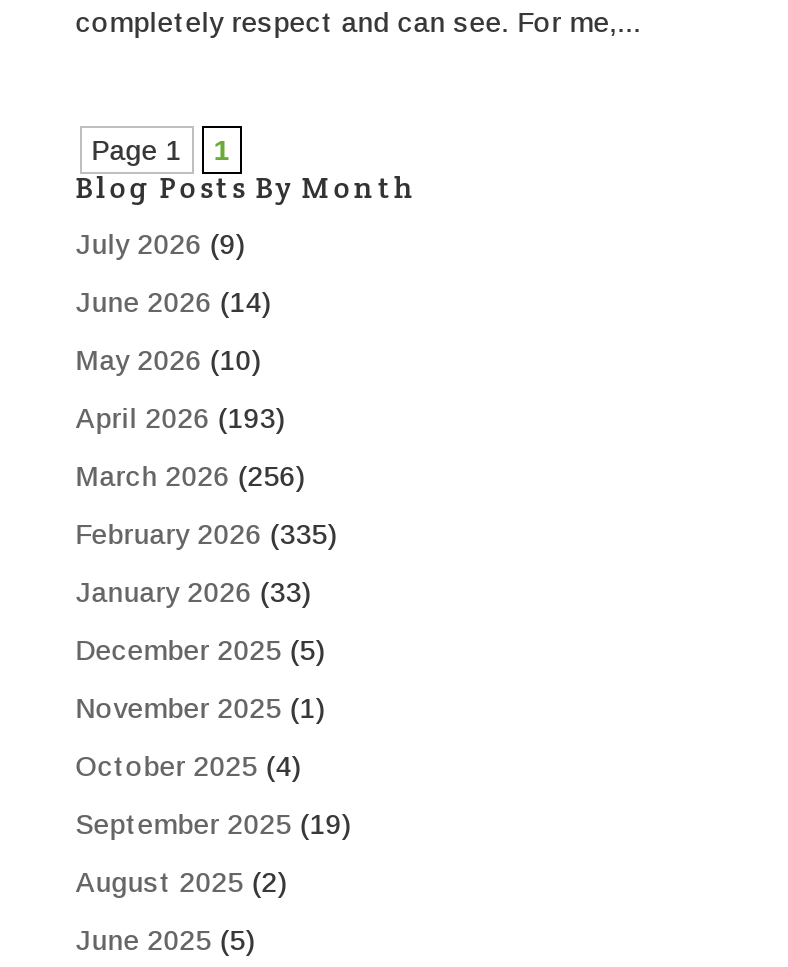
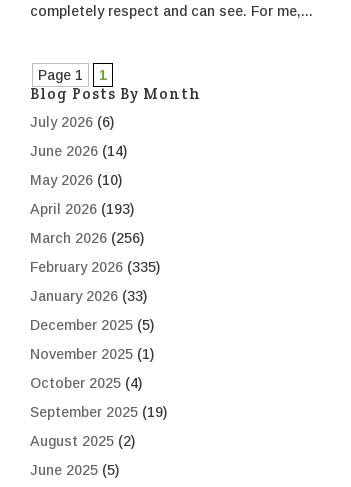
- July 2026 (9)
+ July 2026 (6)
